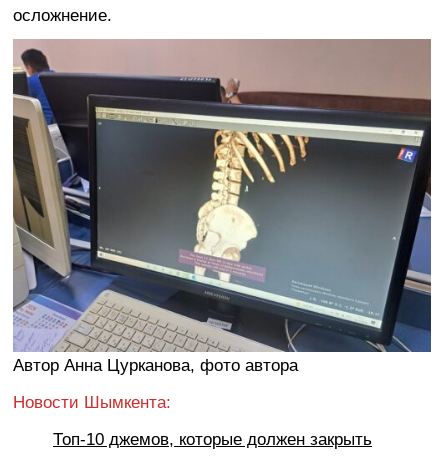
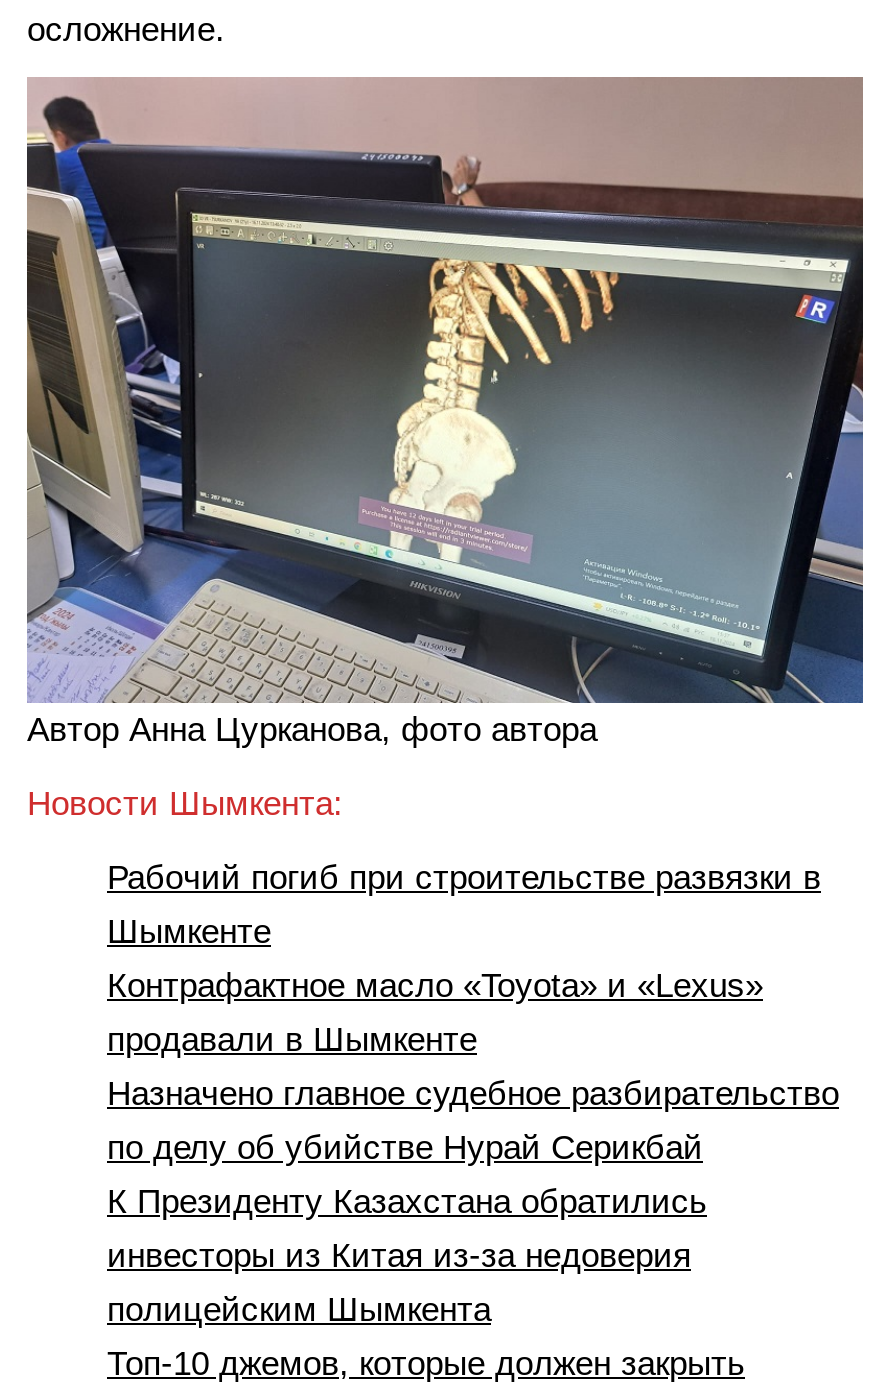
+ Рабочий погиб при строительстве развязки в
+ Шымкенте
+ Контрафактное масло «Toyota» и «Lexus»
+ продавали в Шымкенте
+ Назначено главное судебное разбирательство
+ по делу об убийстве Нурай Серикбай
+ К Президенту Казахстана обратились
+ инвесторы из Китая из-за недоверия
+ полицейским Шымкента
